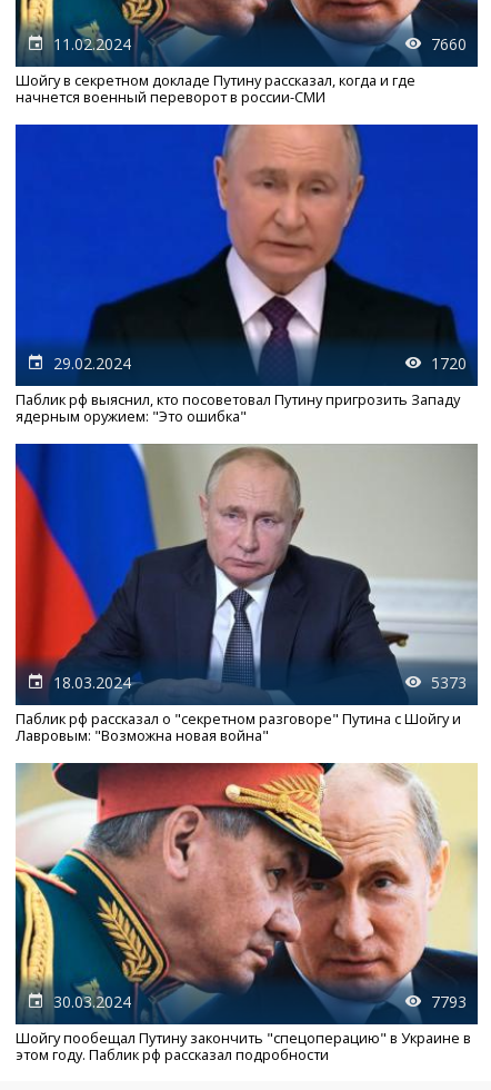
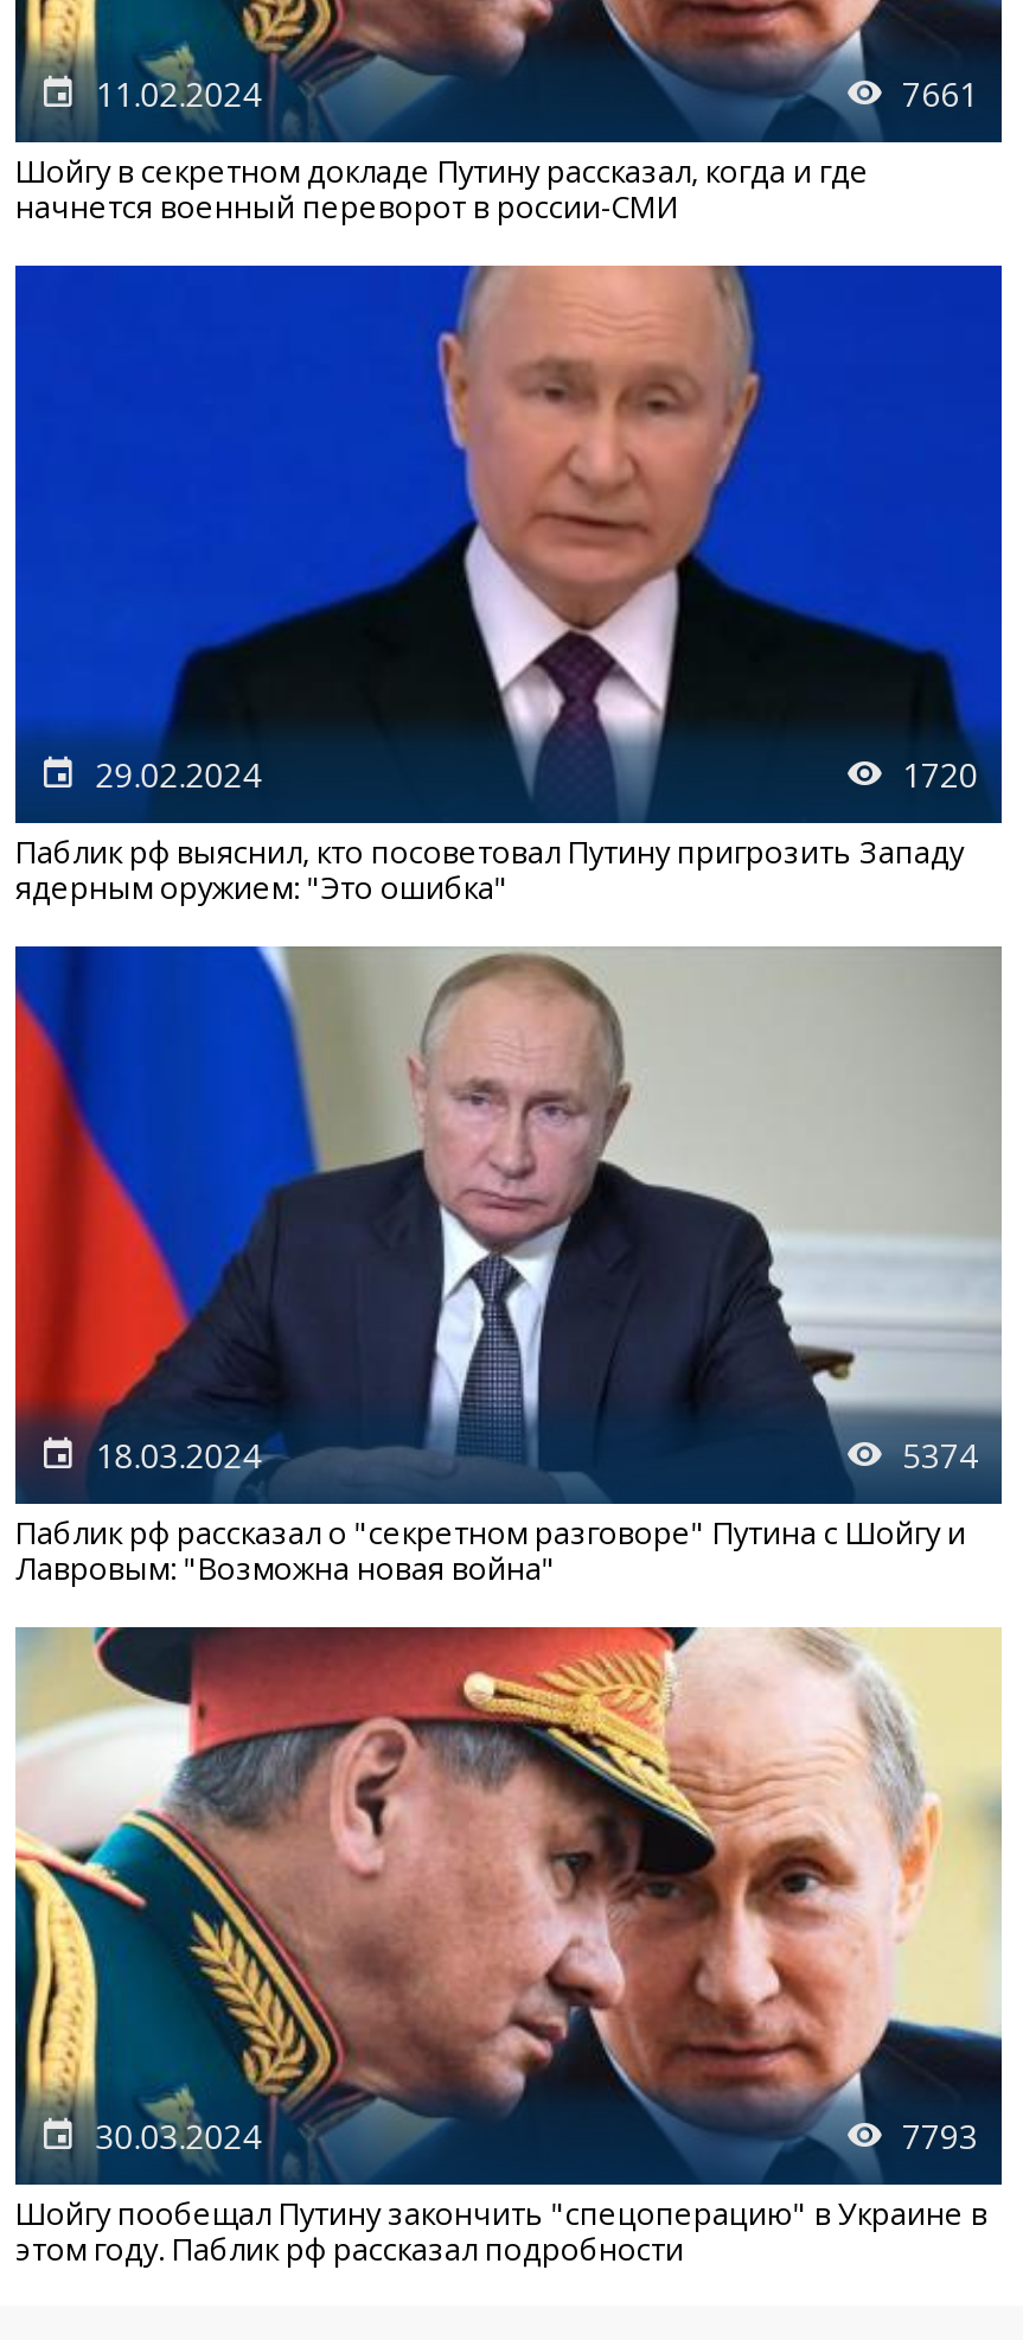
- 7660
+ 7661

- 5373
+ 5374
